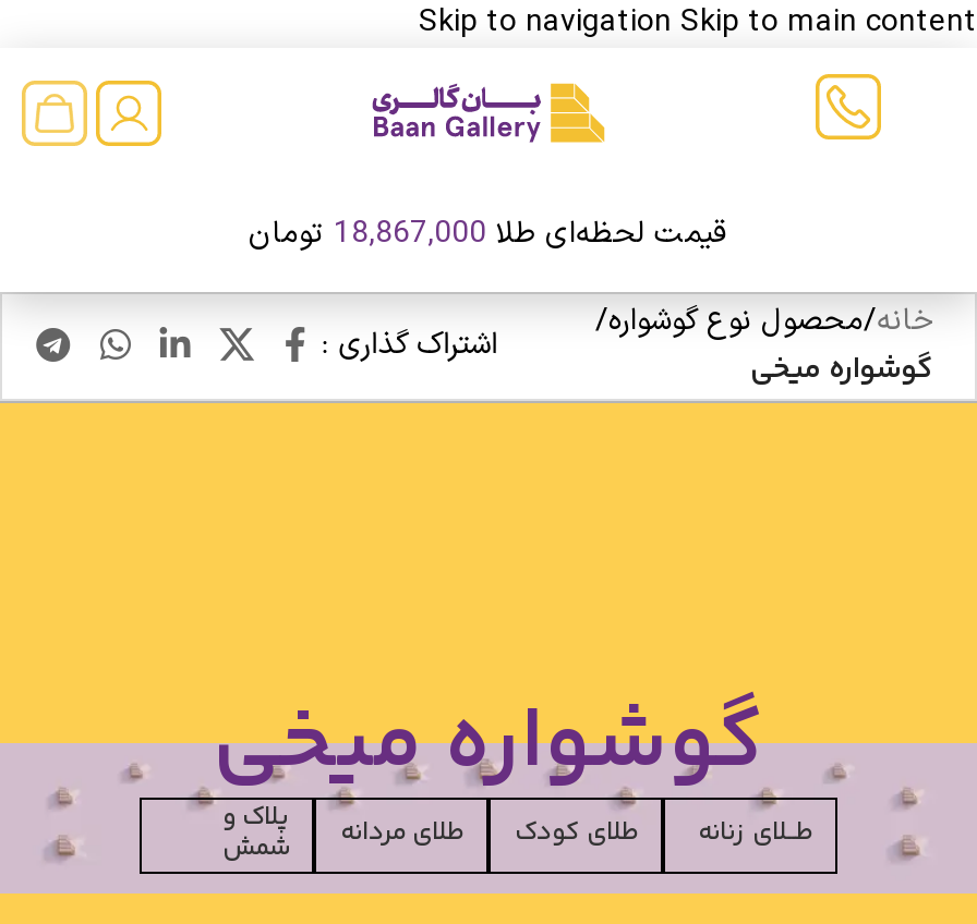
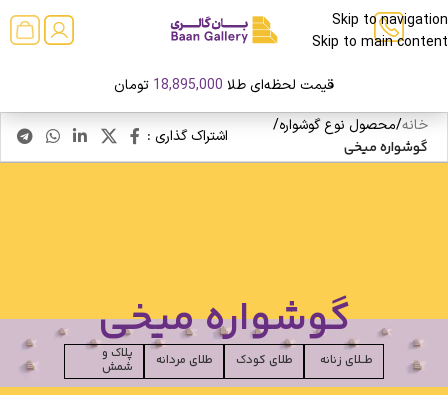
- قیمت لحظه‌ای طلا 18,867,000 تومان
+ قیمت لحظه‌ای طلا 18,895,000 تومان
